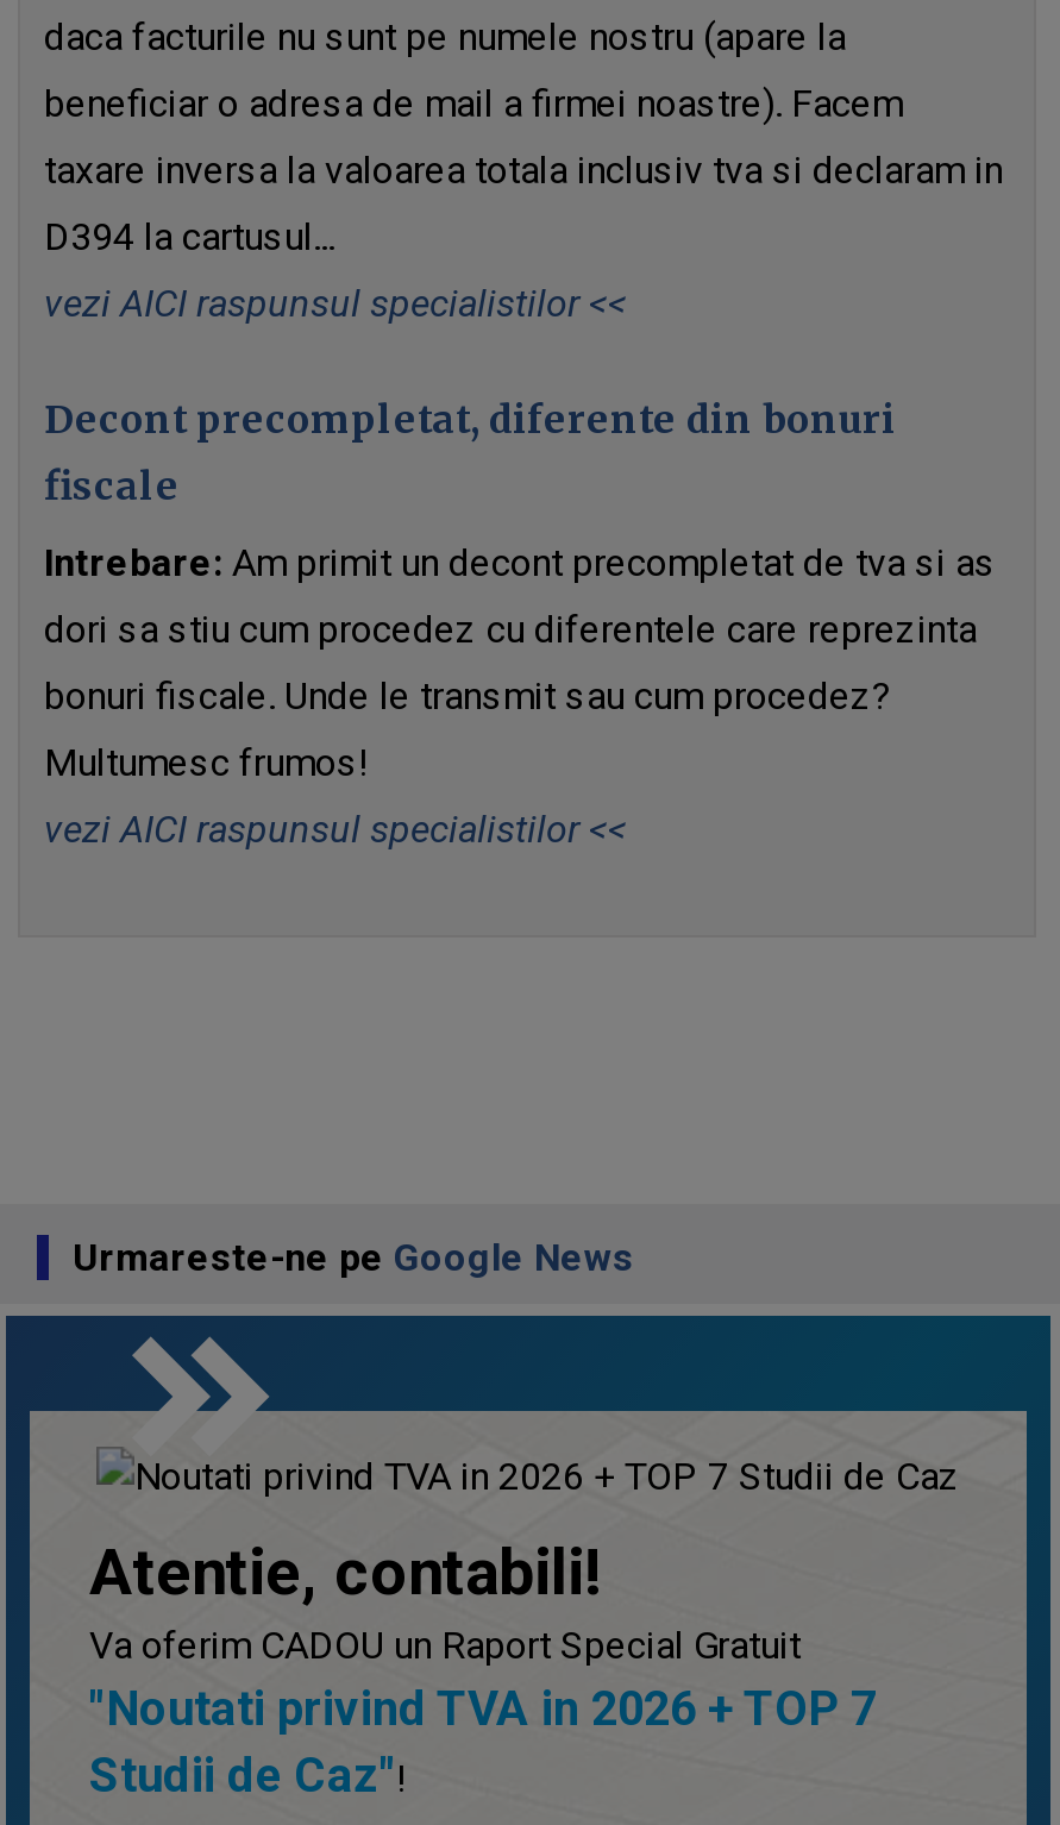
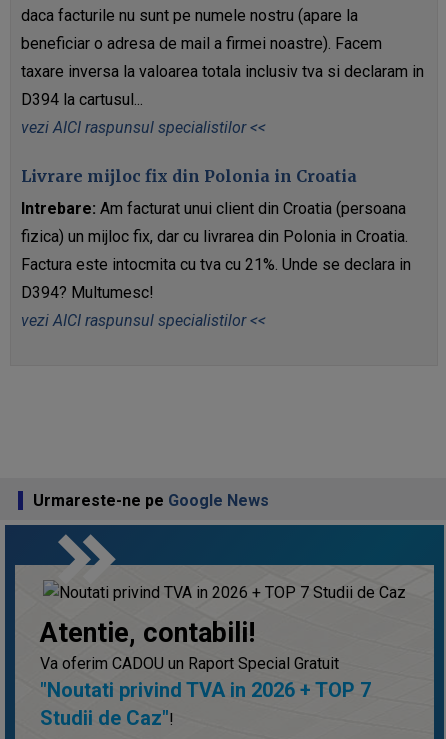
- Decont precompletat, diferente din bonuri
- fiscale
+ Livrare mijloc fix din Polonia in Croatia

- Intrebare: Am primit un decont precompletat de tva si as
+ Intrebare: Am facturat unui client din Croatia (persoana

- dori sa stiu cum procedez cu diferentele care reprezinta
+ fizica) un mijloc fix, dar cu livrarea din Polonia in Croatia.

- bonuri fiscale. Unde le transmit sau cum procedez?
+ Factura este intocmita cu tva cu 21%. Unde se declara in

- Multumesc frumos!
+ D394? Multumesc!
